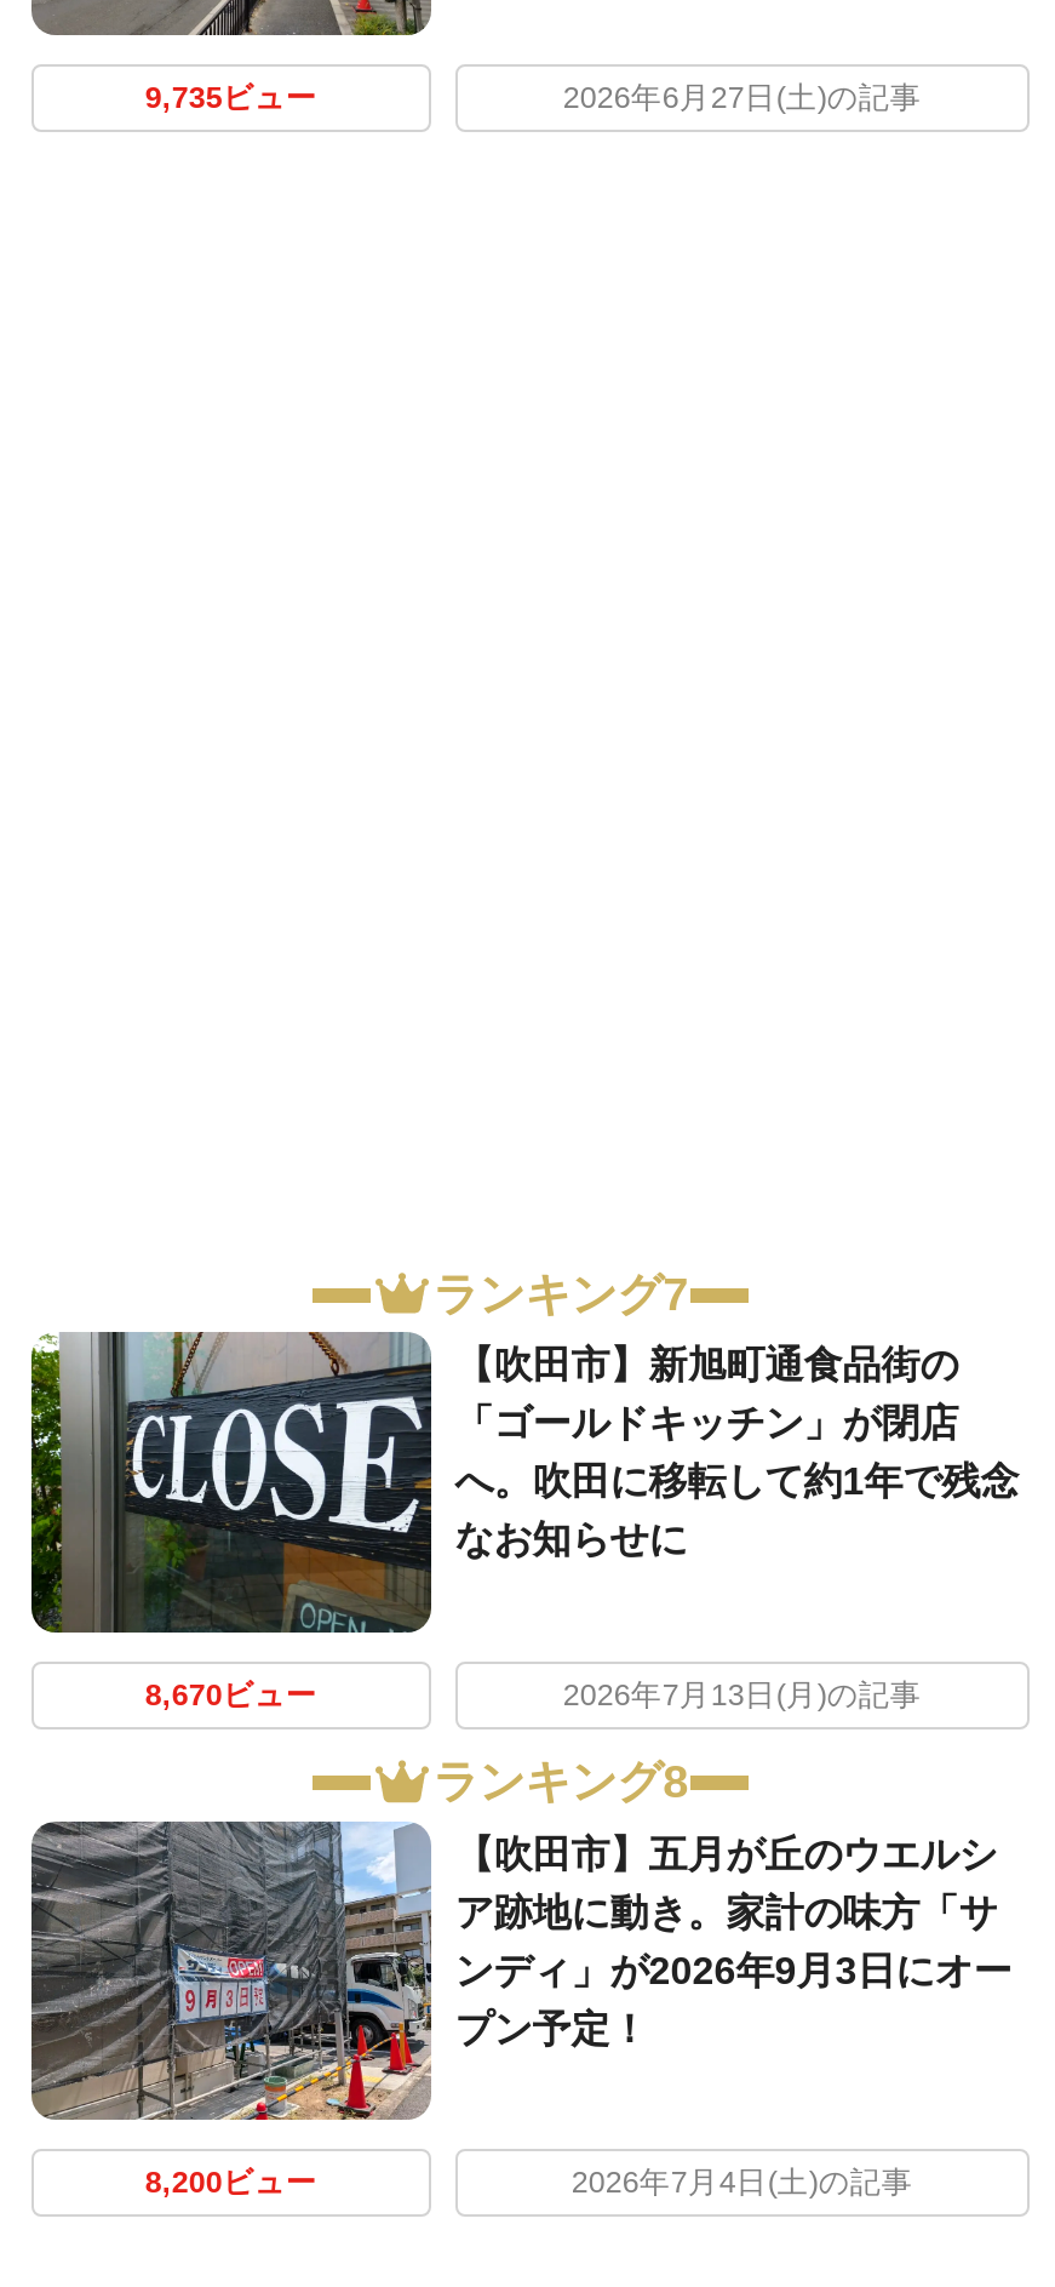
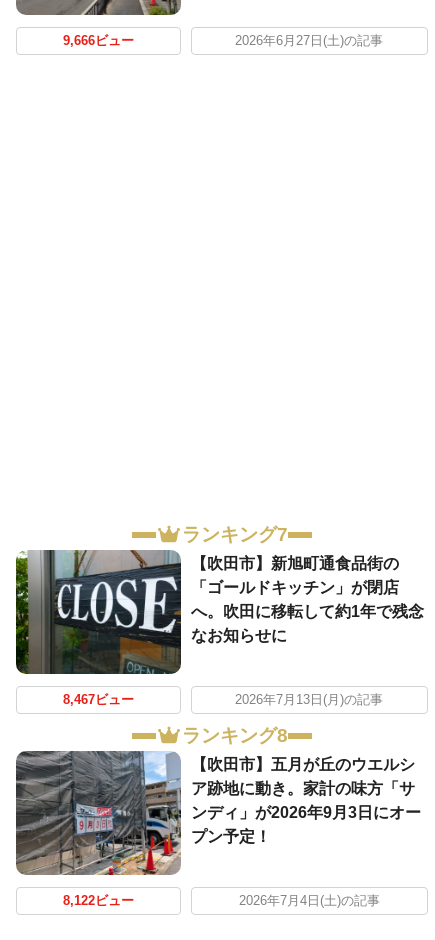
- 9,735ビュー
+ 9,666ビュー

- 8,670ビュー
+ 8,467ビュー

- 8,200ビュー
+ 8,122ビュー
